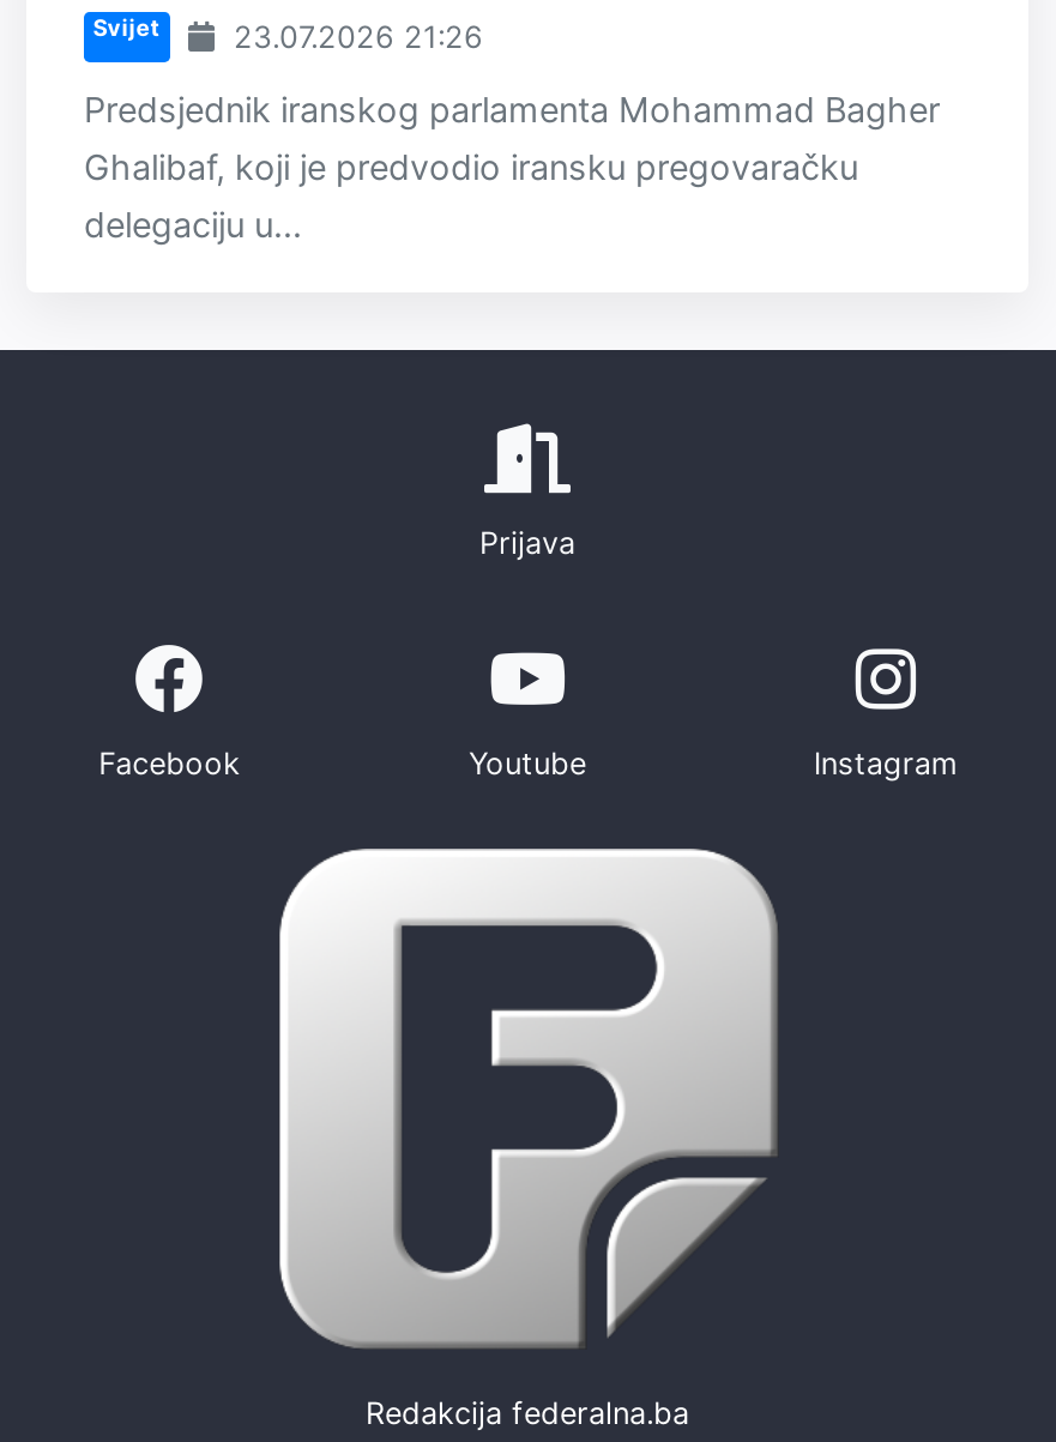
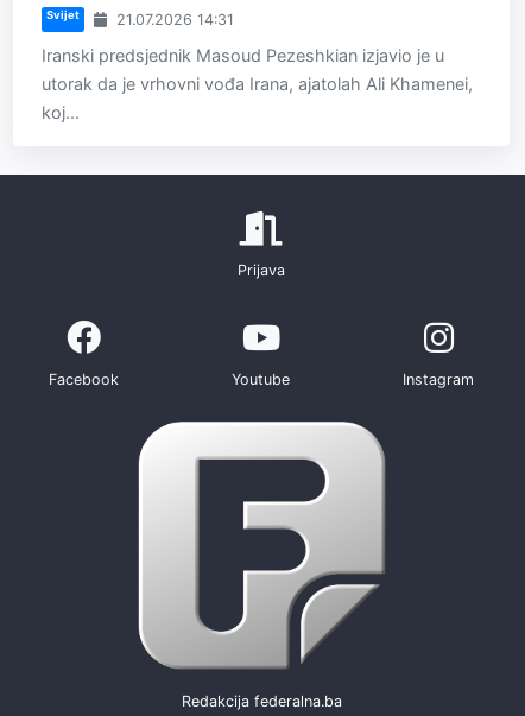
- 23.07.2026 21:26
+ 21.07.2026 14:31

- Predsjednik iranskog parlamenta Mohammad Bagher
- Ghalibaf, koji je predvodio iransku pregovaračku
- delegaciju u...
+ Iranski predsjednik Masoud Pezeshkian izjavio je u
+ utorak da je vrhovni vođa Irana, ajatolah Ali Khamenei,
+ koj...
